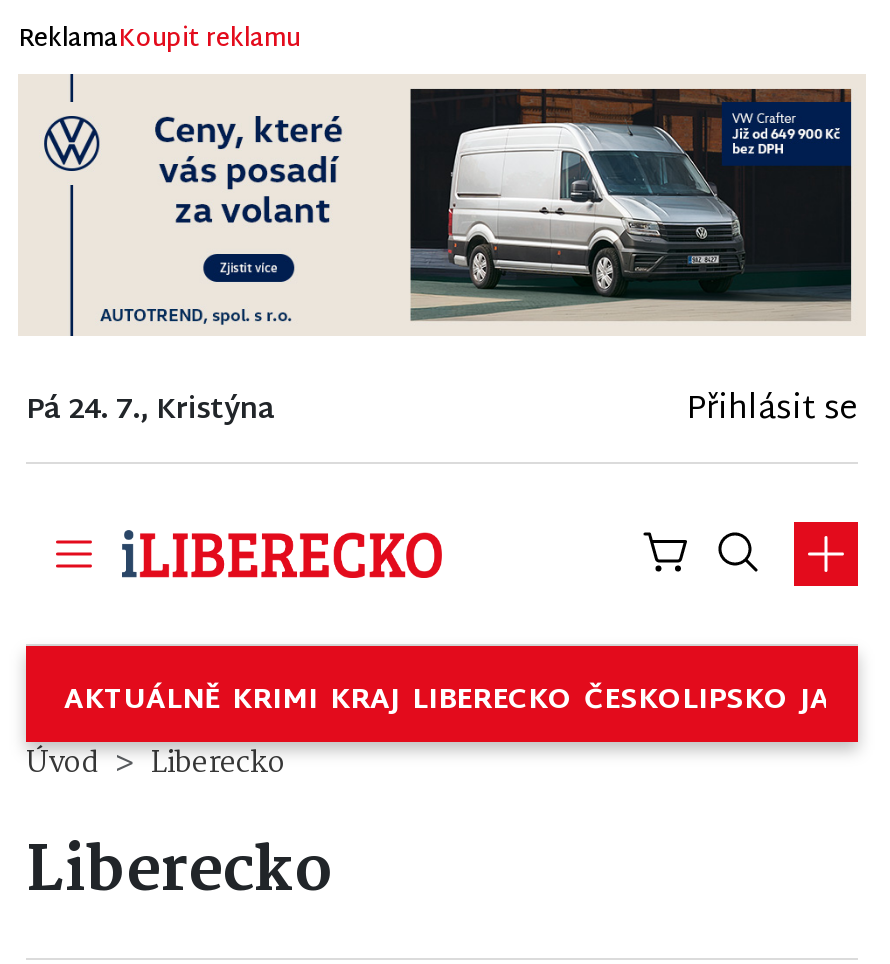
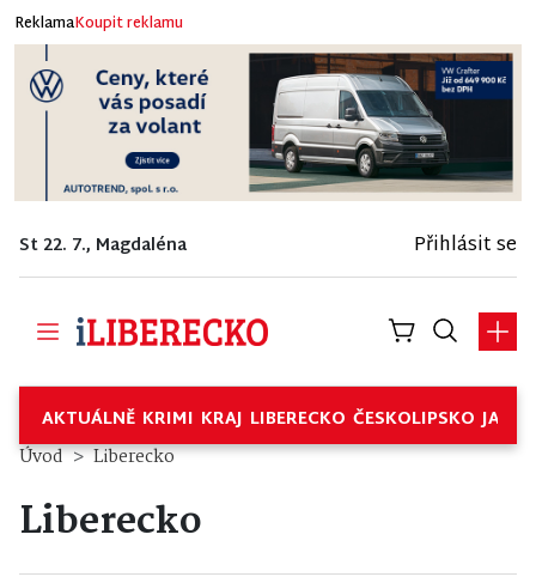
- Pá 24. 7., Kristýna
+ St 22. 7., Magdaléna
